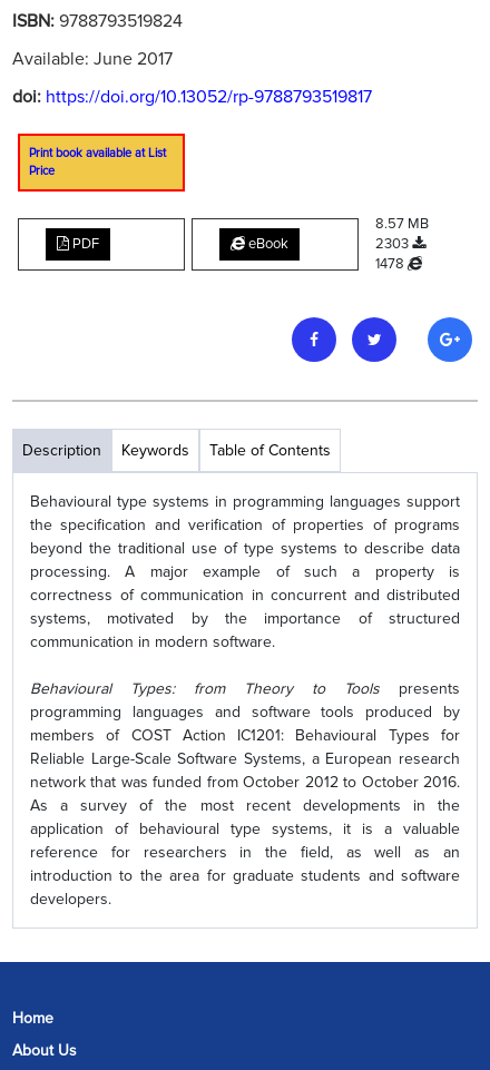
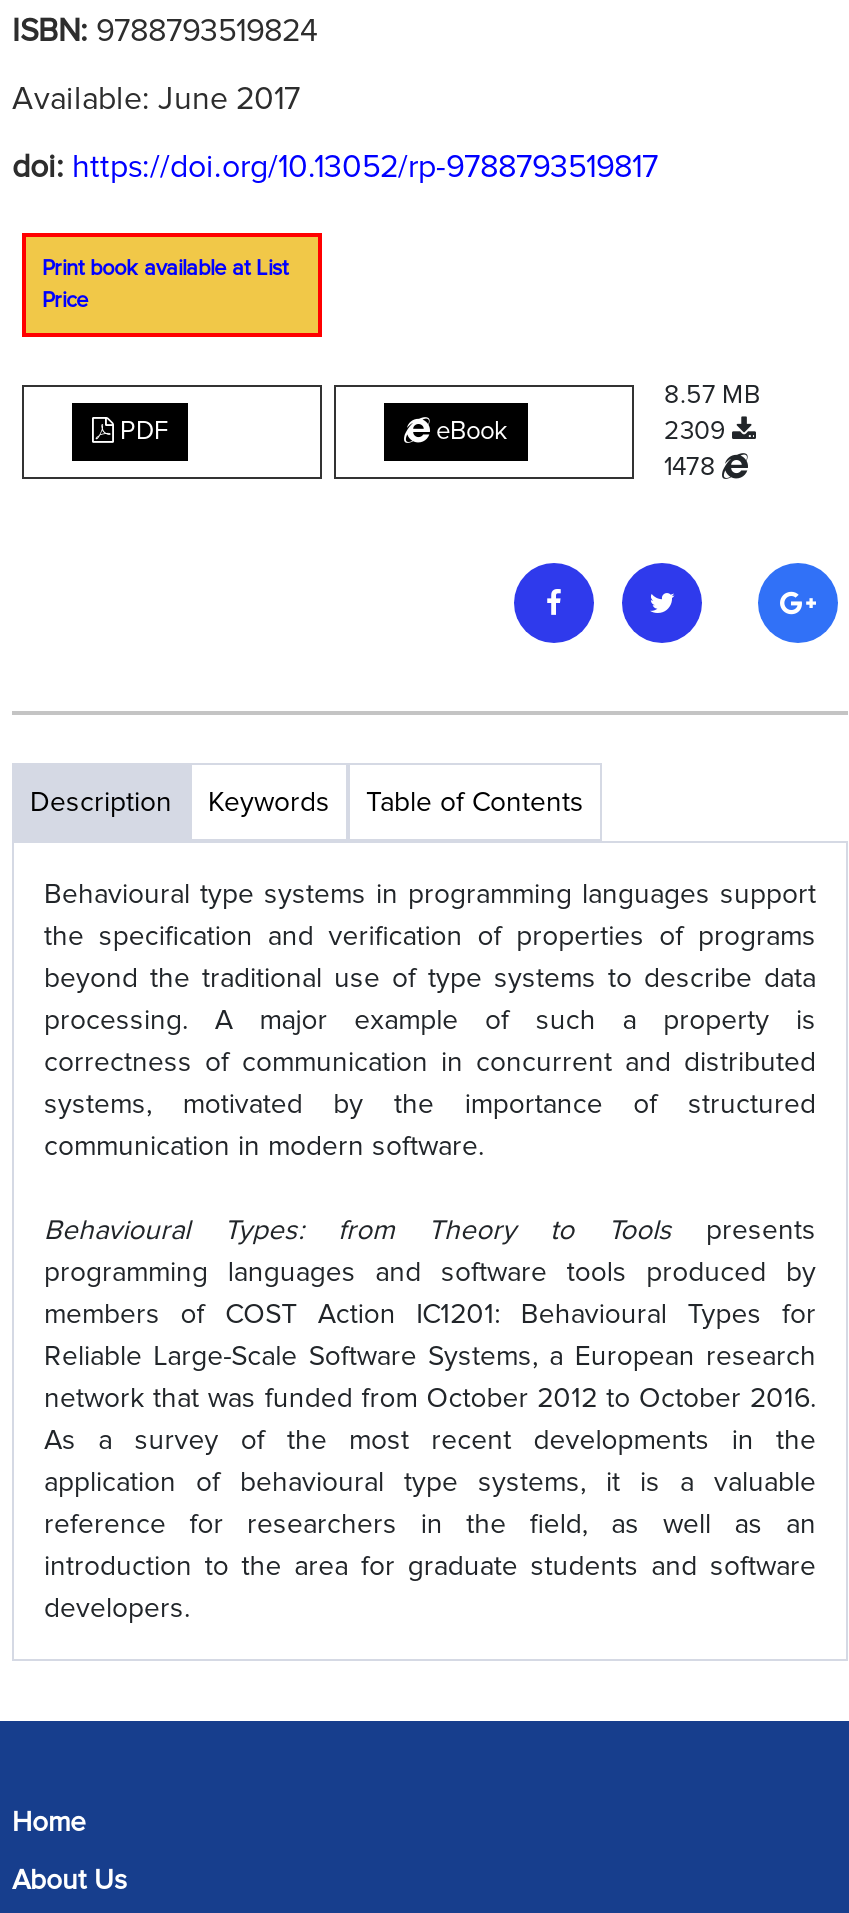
- 2303
+ 2309
